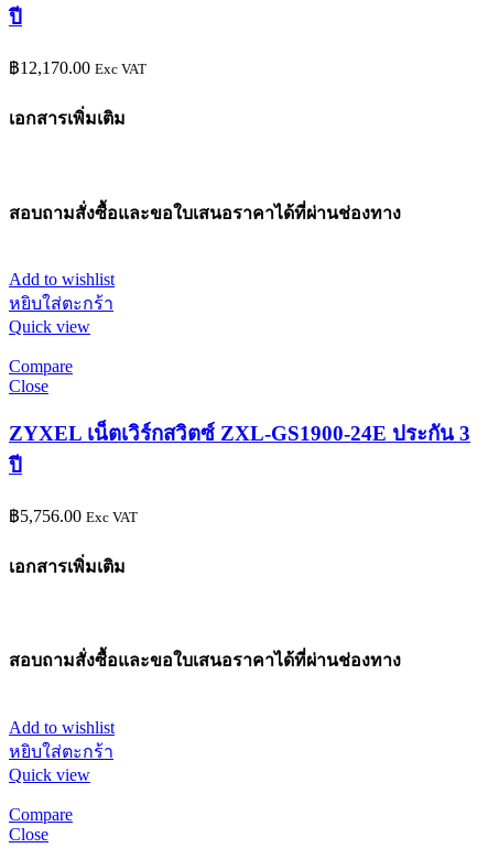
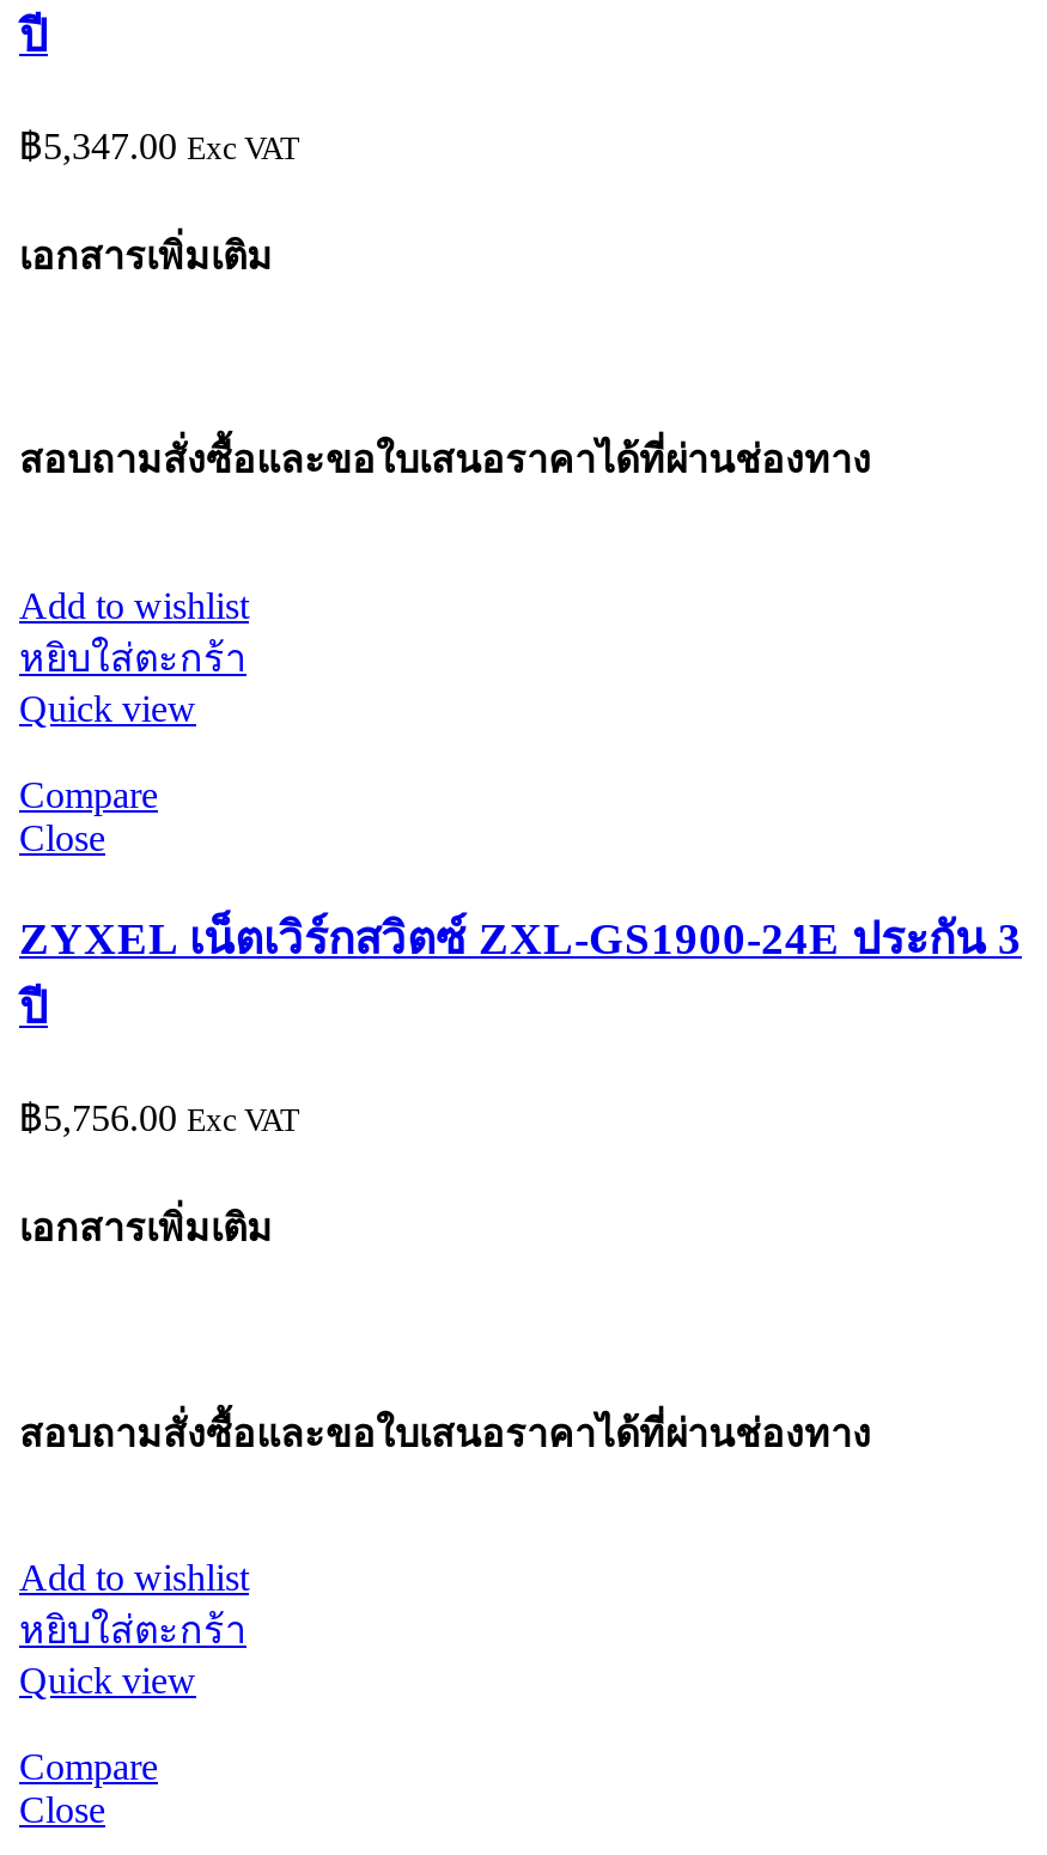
- ฿12,170.00 Exc VAT
+ ฿5,347.00 Exc VAT
